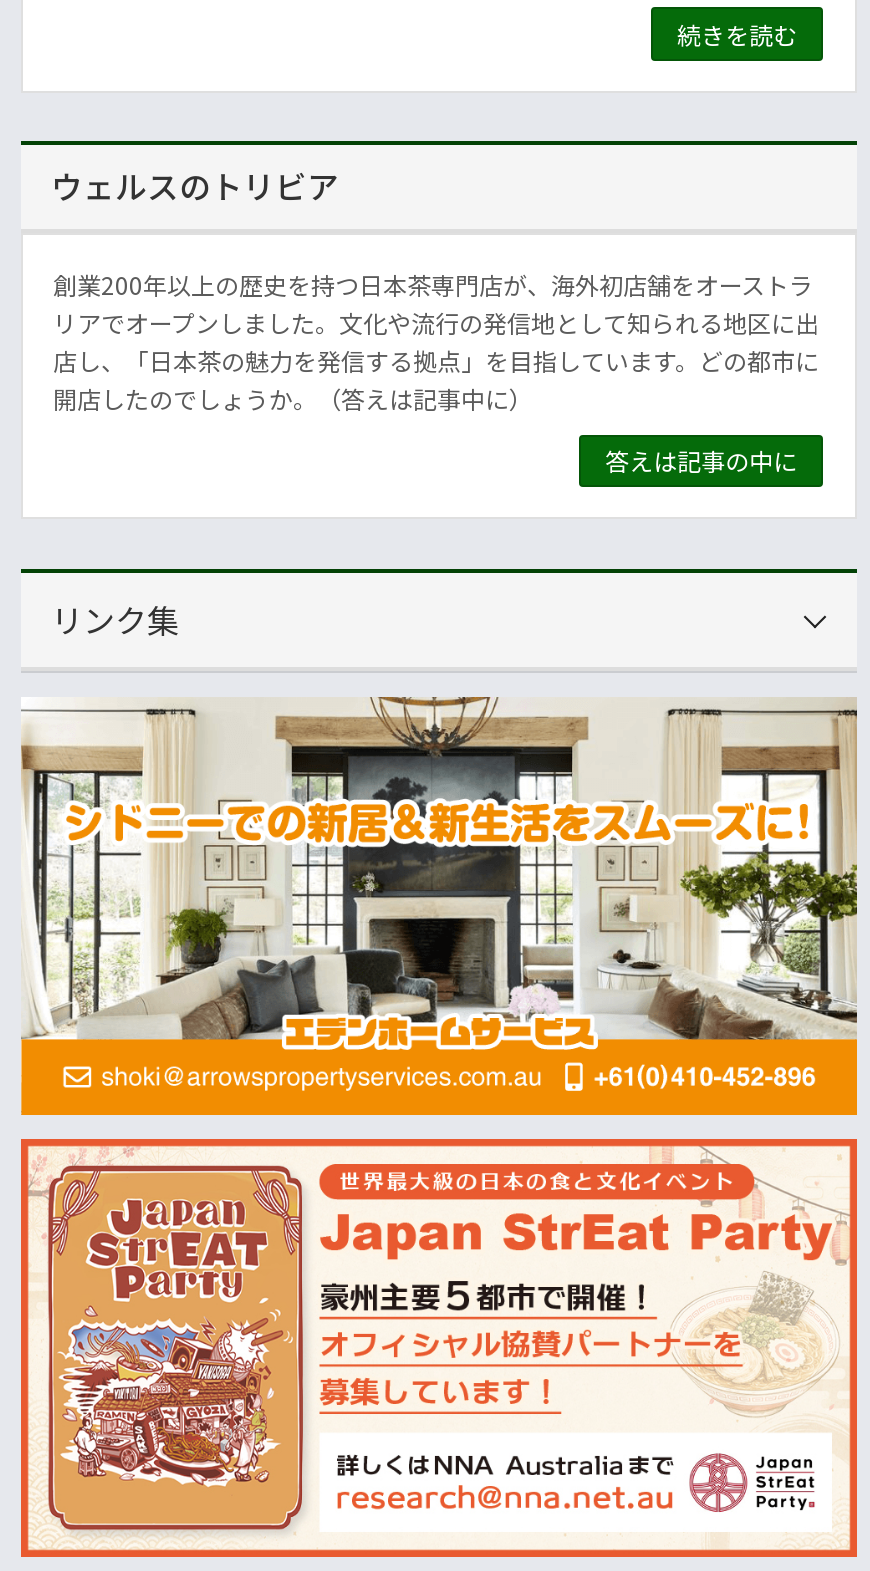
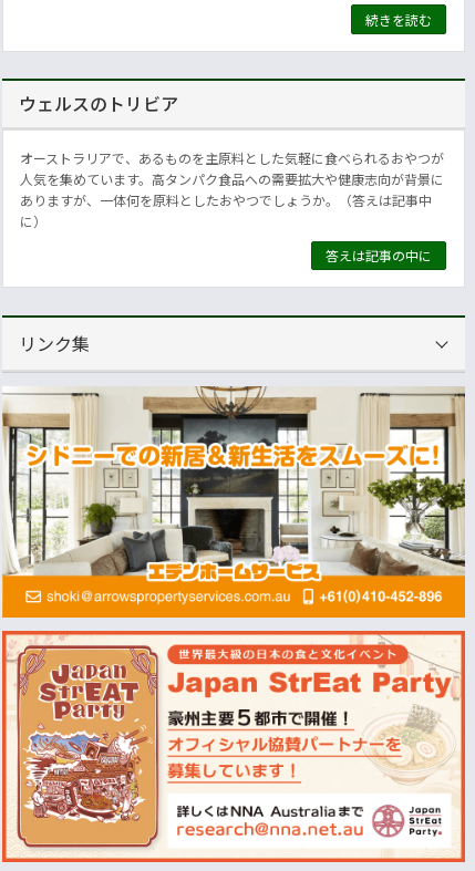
- 創業200年以上の歴史を持つ日本茶専門店が、海外初店舗をオーストラ
- リアでオープンしました。文化や流行の発信地として知られる地区に出
- 店し、「日本茶の魅力を発信する拠点」を目指しています。どの都市に
- 開店したのでしょうか。（答えは記事中に）
+ オーストラリアで、あるものを主原料とした気軽に食べられるおやつが
+ 人気を集めています。高タンパク食品への需要拡大や健康志向が背景に
+ ありますが、一体何を原料としたおやつでしょうか。（答えは記事中
+ に）
